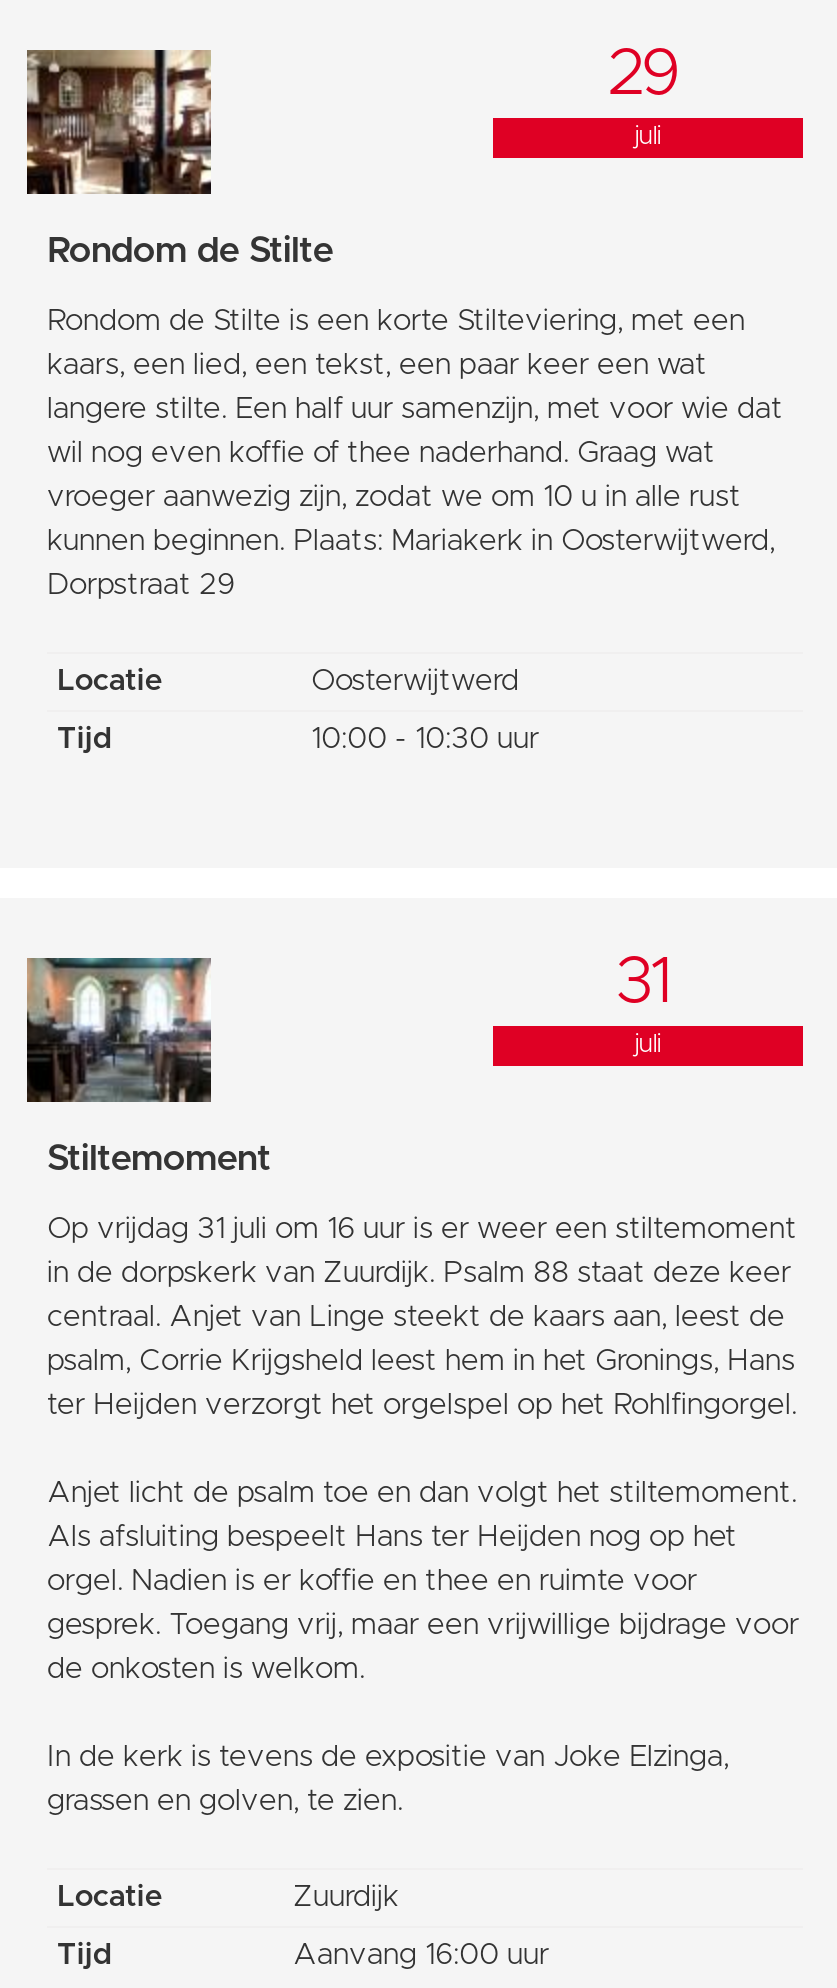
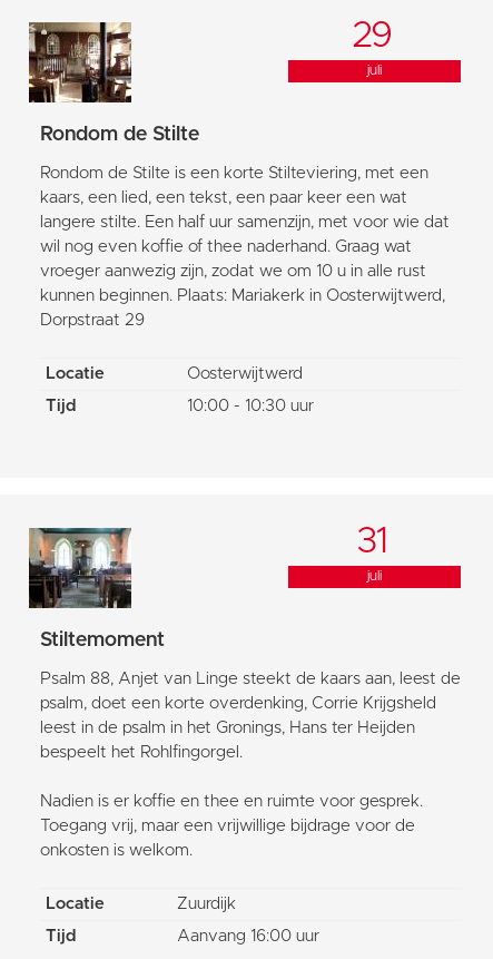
- Op vrijdag 31 juli om 16 uur is er weer een stiltemoment
- in de dorpskerk van Zuurdijk. Psalm 88 staat deze keer
- centraal. Anjet van Linge steekt de kaars aan, leest de
- psalm, Corrie Krijgsheld leest hem in het Gronings, Hans
- ter Heijden verzorgt het orgelspel op het Rohlfingorgel.
- Anjet licht de psalm toe en dan volgt het stiltemoment.
- Als afsluiting bespeelt Hans ter Heijden nog op het
- orgel. Nadien is er koffie en thee en ruimte voor
- gesprek. Toegang vrij, maar een vrijwillige bijdrage voor
- de onkosten is welkom.
- In de kerk is tevens de expositie van Joke Elzinga,
- grassen en golven, te zien.
+ Psalm 88, Anjet van Linge steekt de kaars aan, leest de
+ psalm, doet een korte overdenking, Corrie Krijgsheld
+ leest in de psalm in het Gronings, Hans ter Heijden
+ bespeelt het Rohlfingorgel.
+ Nadien is er koffie en thee en ruimte voor gesprek.
+ Toegang vrij, maar een vrijwillige bijdrage voor de
+ onkosten is welkom.
